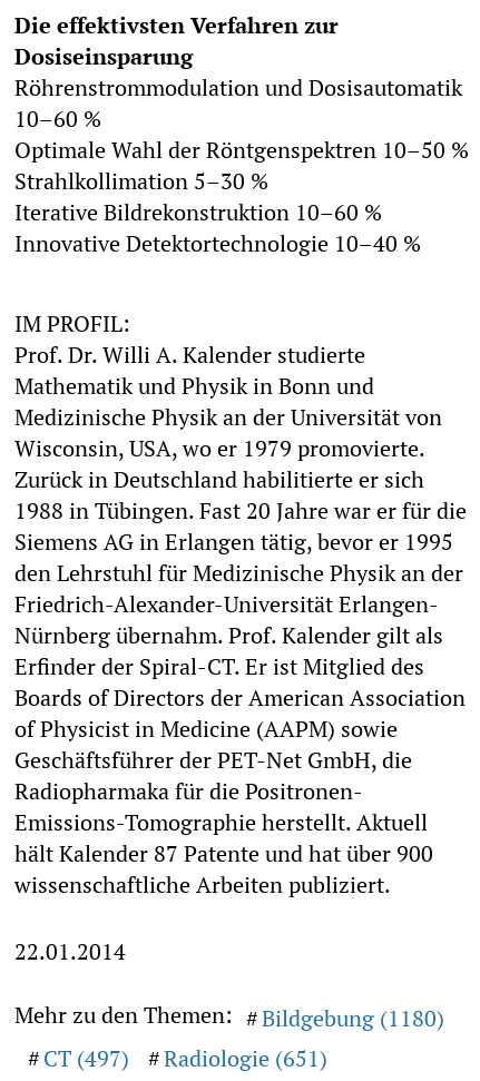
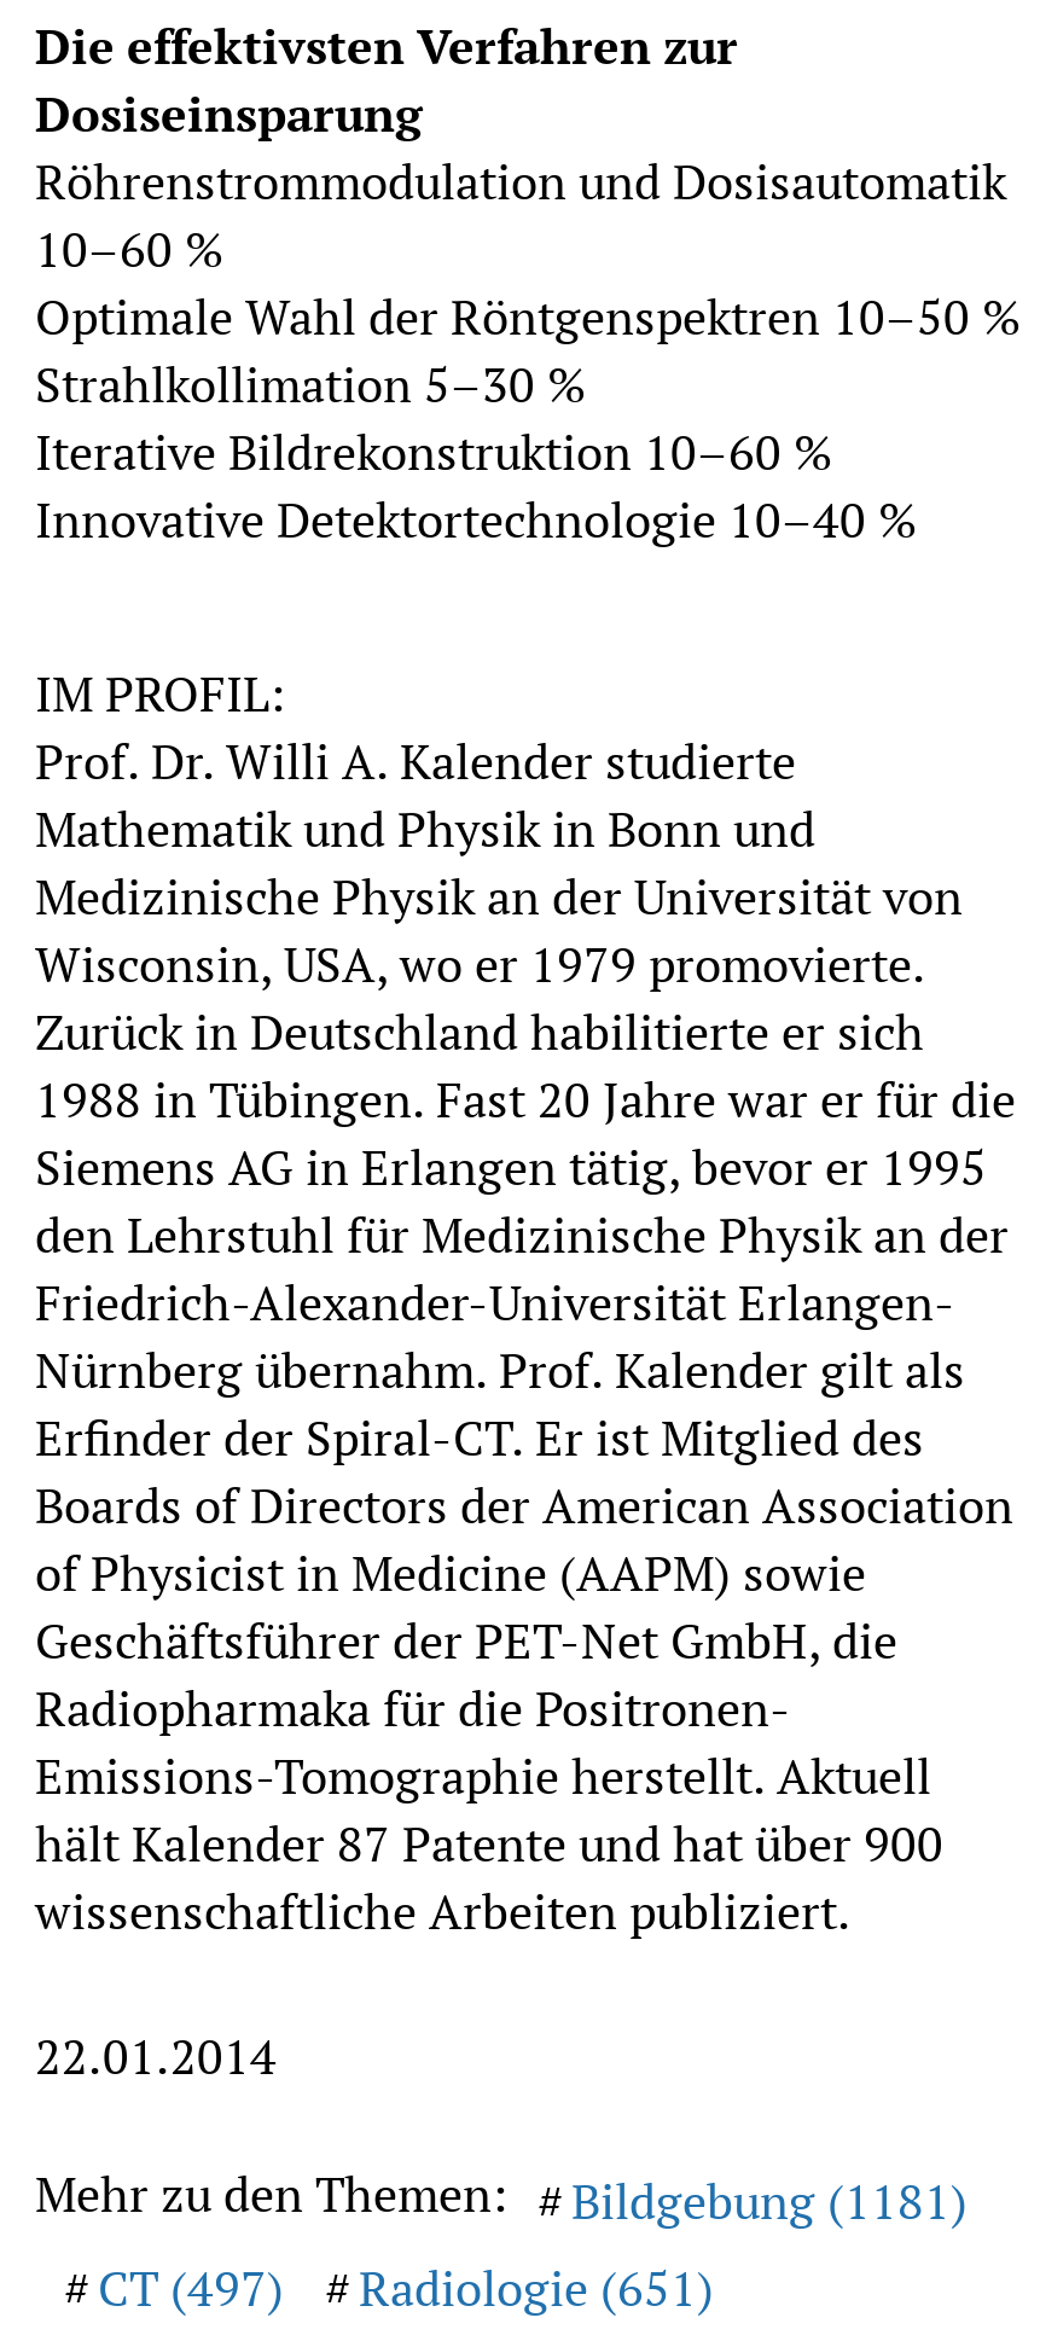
- Mehr zu den Themen: Bildgebung (1180)
+ Mehr zu den Themen: Bildgebung (1181)
